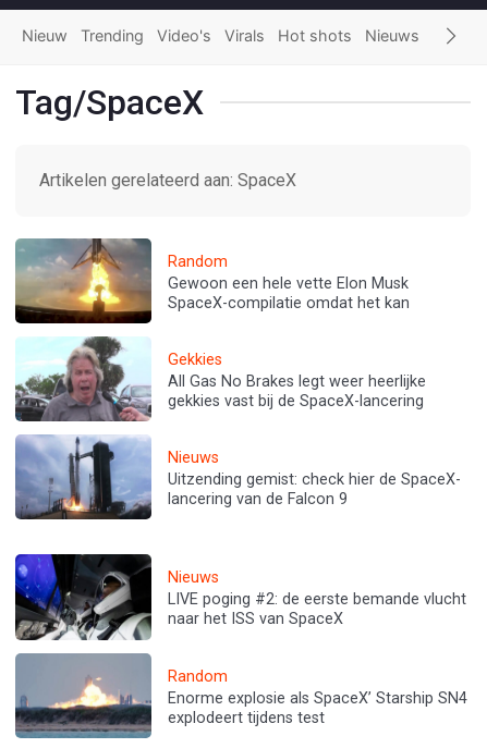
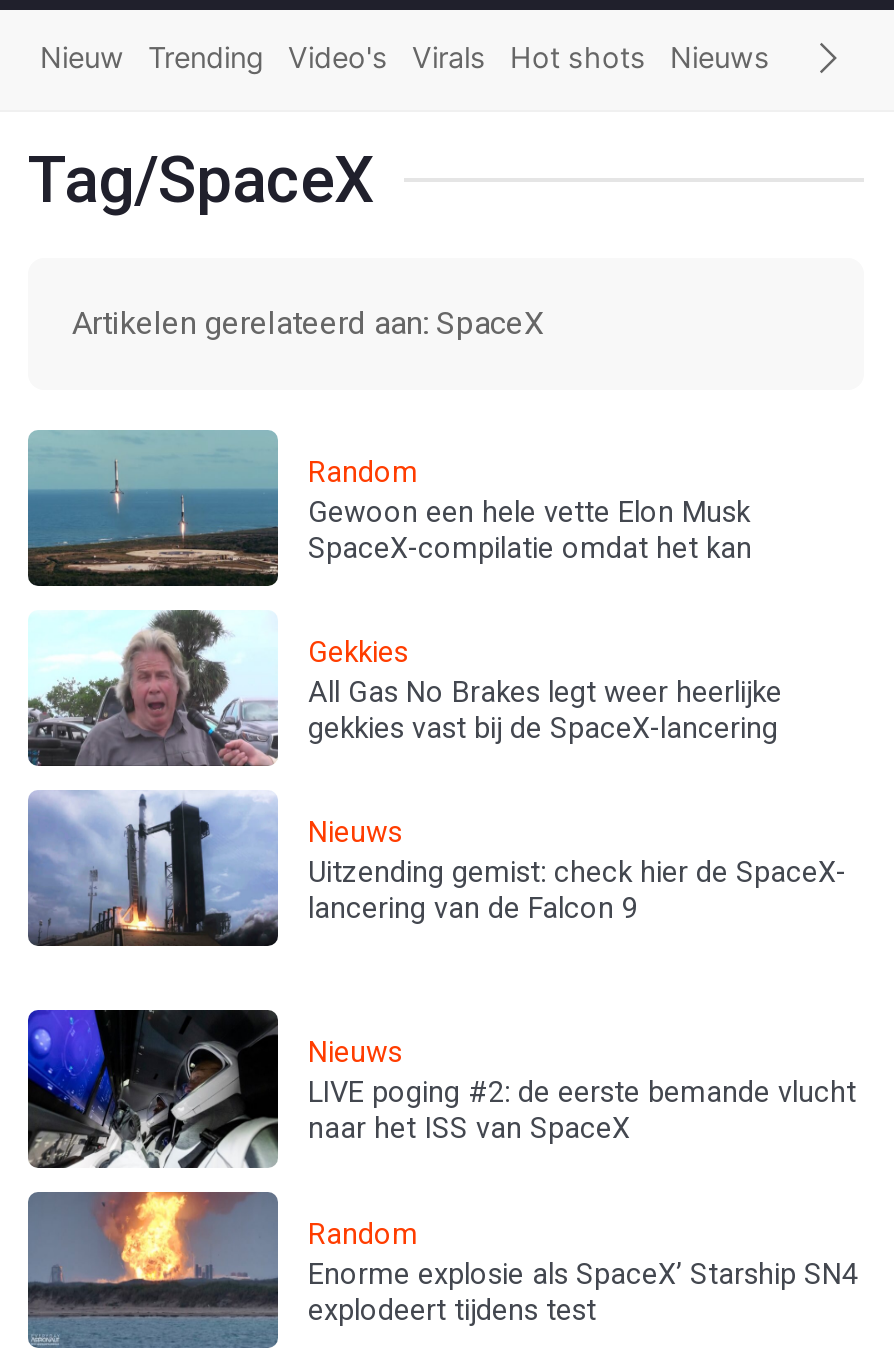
- [image]
+ [image]

- [image]
+ [image]
